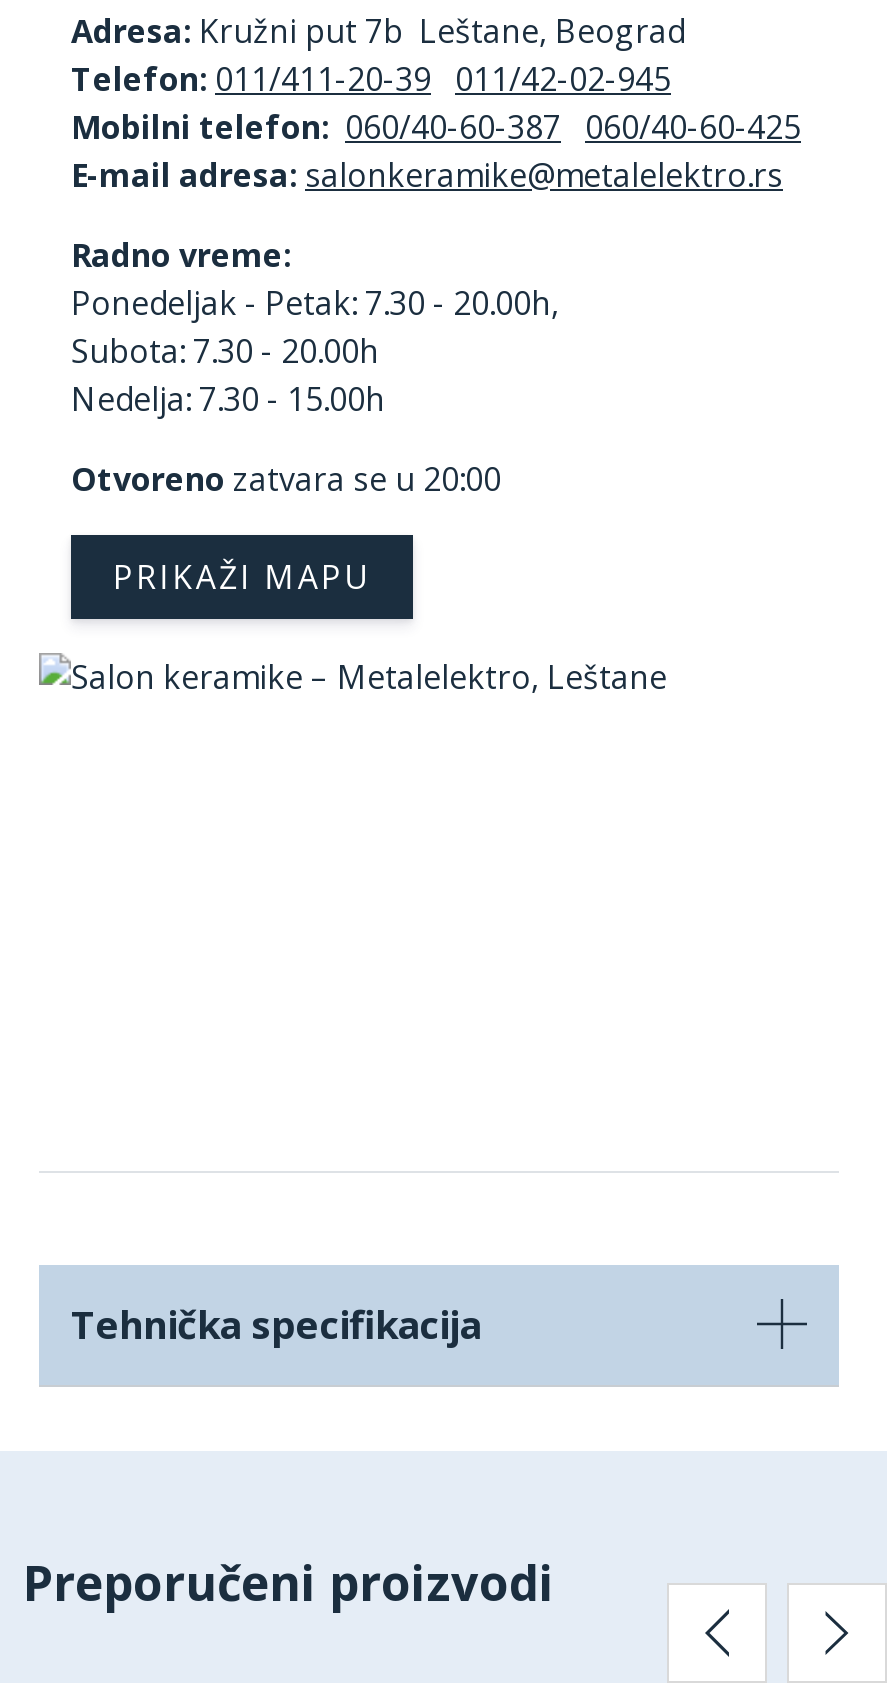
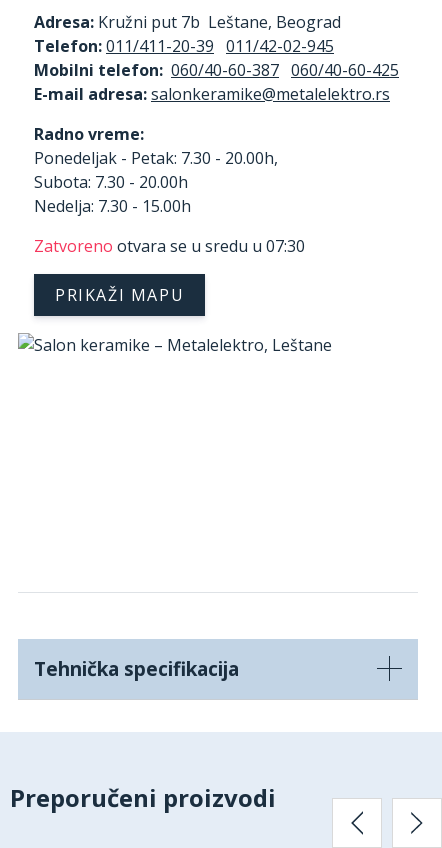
- Otvoreno zatvara se u 20:00
+ Zatvoreno otvara se u sredu u 07:30
